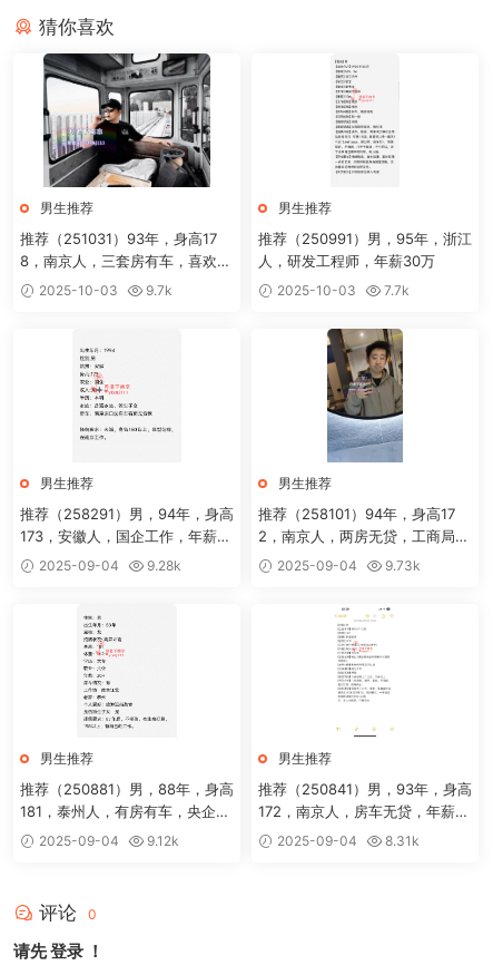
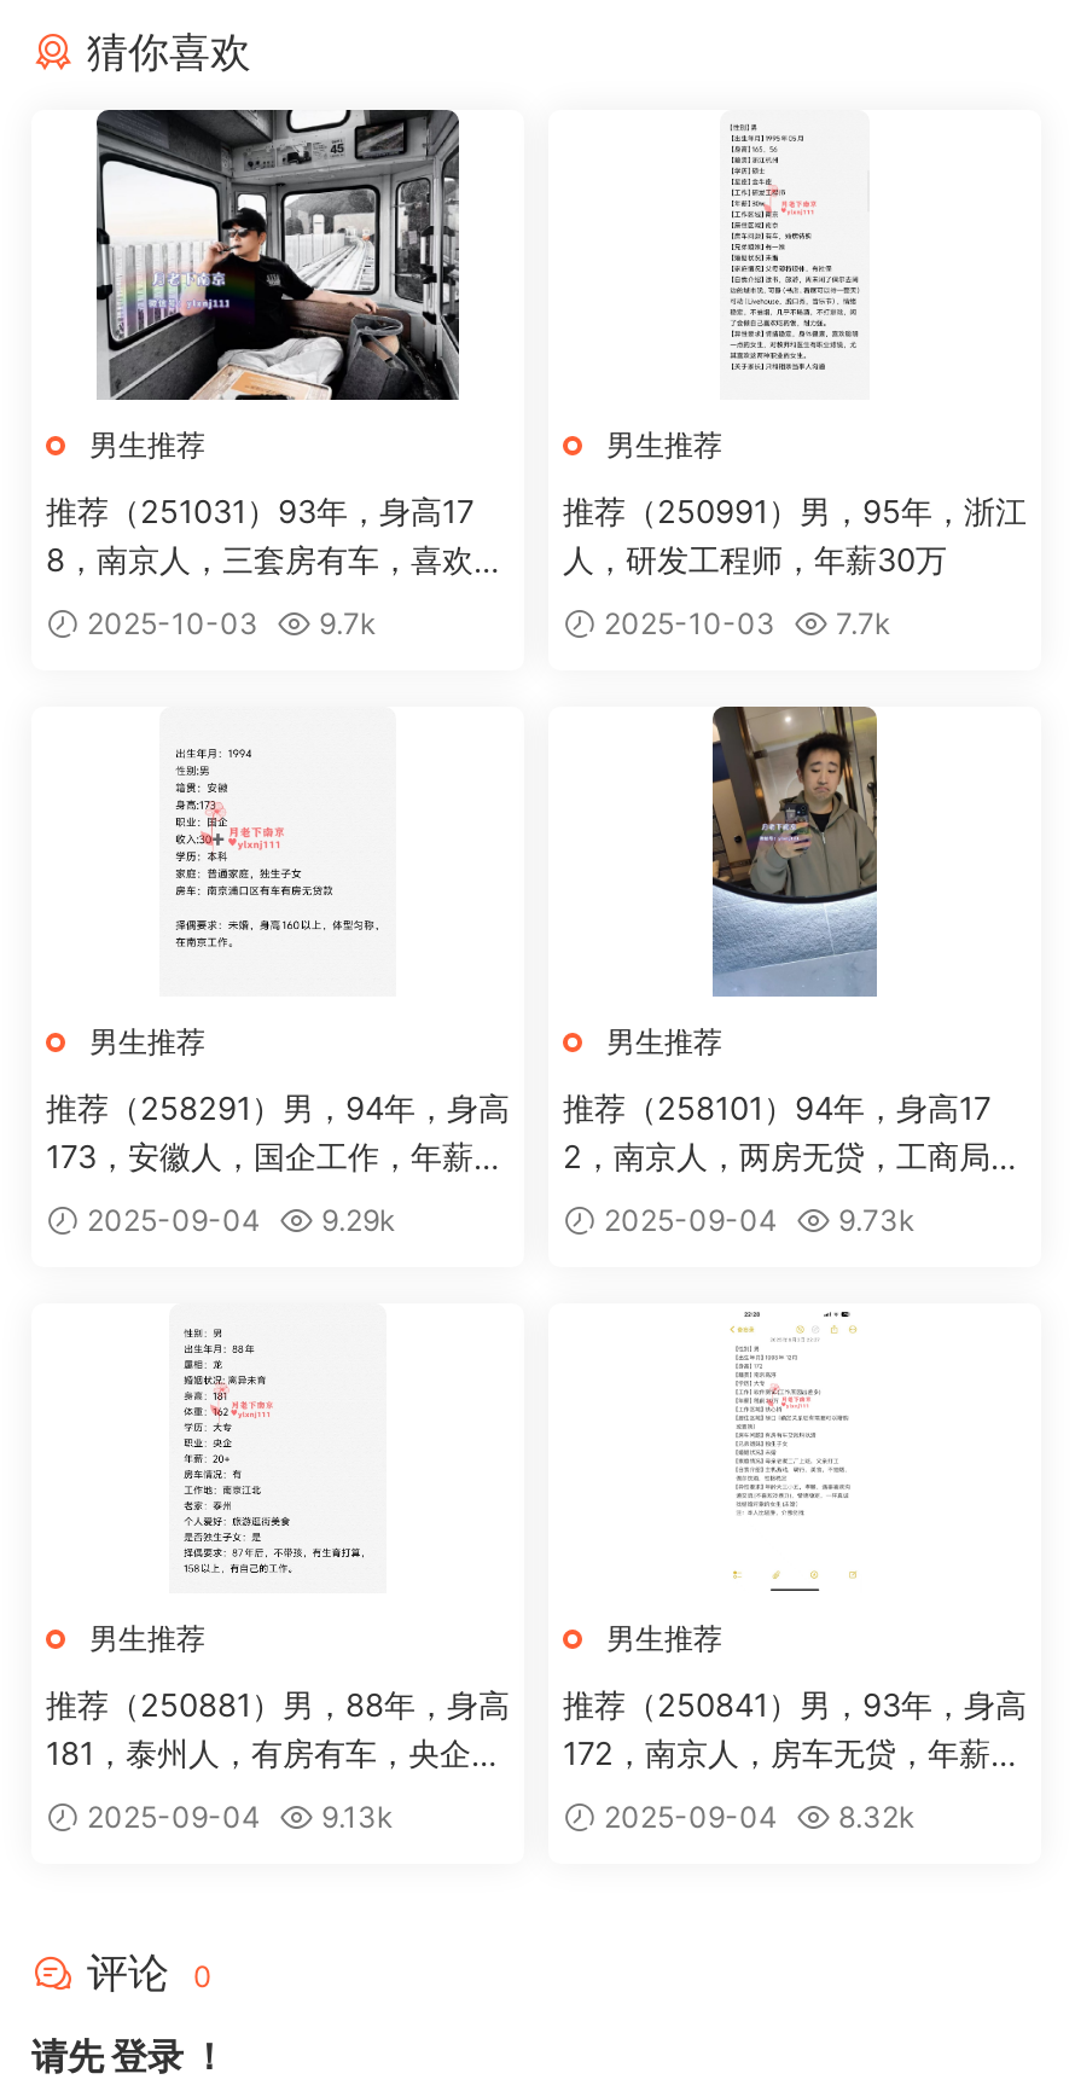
- 9.28k
+ 9.29k

- 作2025-09-04 9.12k
+ 作2025-09-04 9.13k

- 8.31k
+ 8.32k
